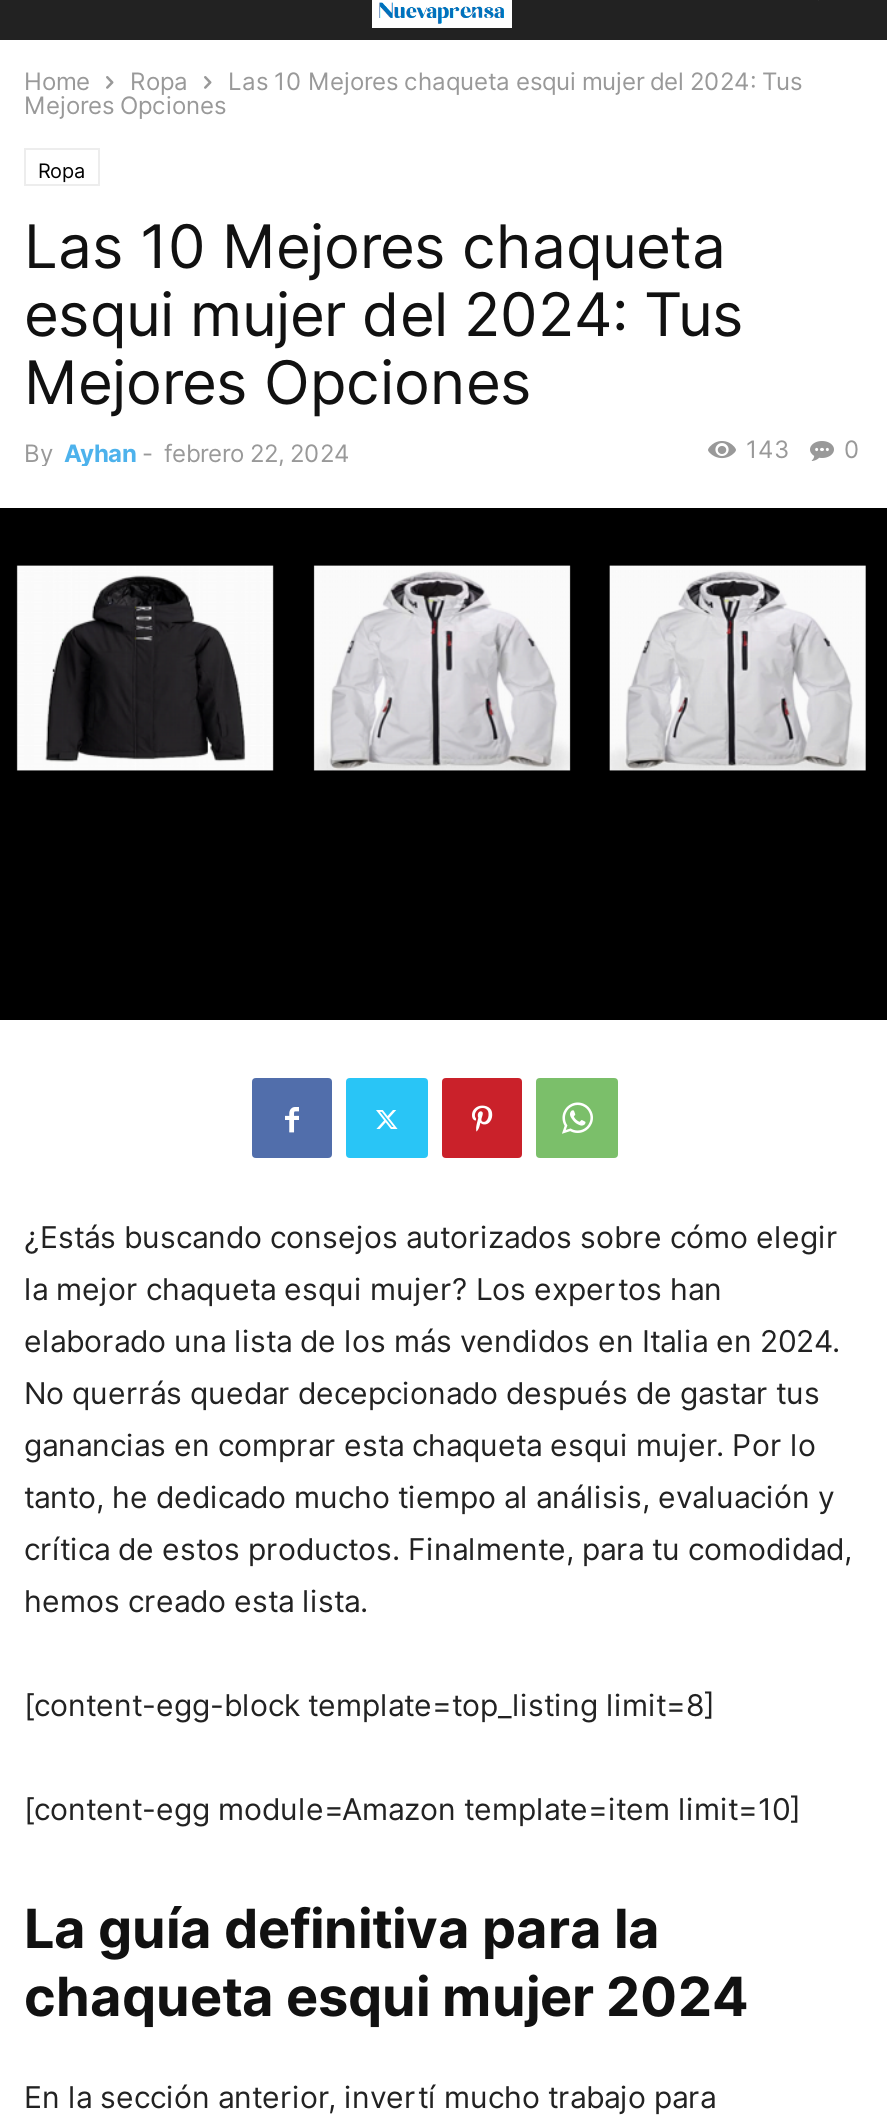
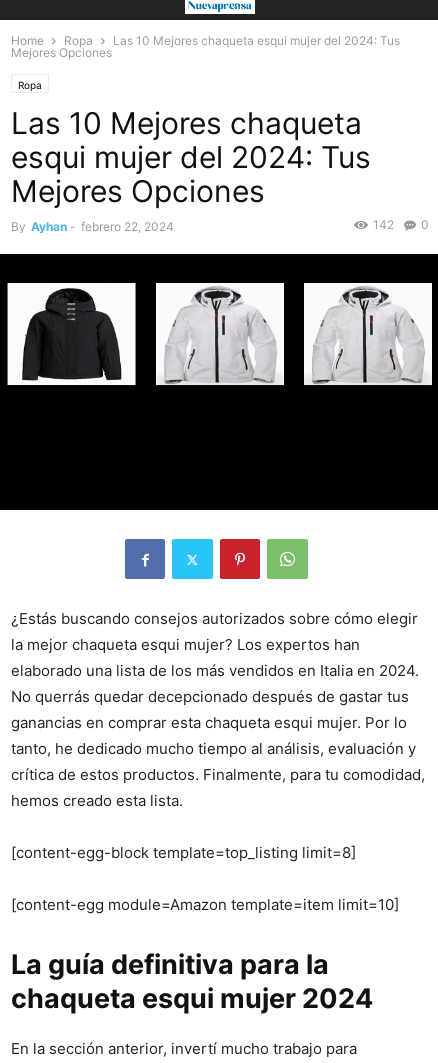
- 143 0
+ 142 0
